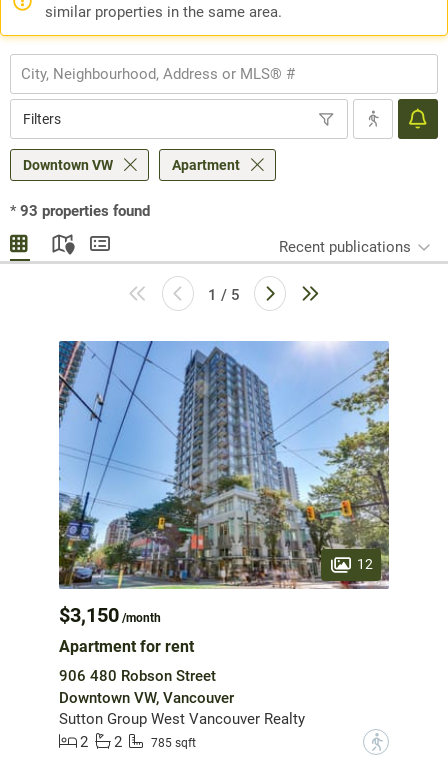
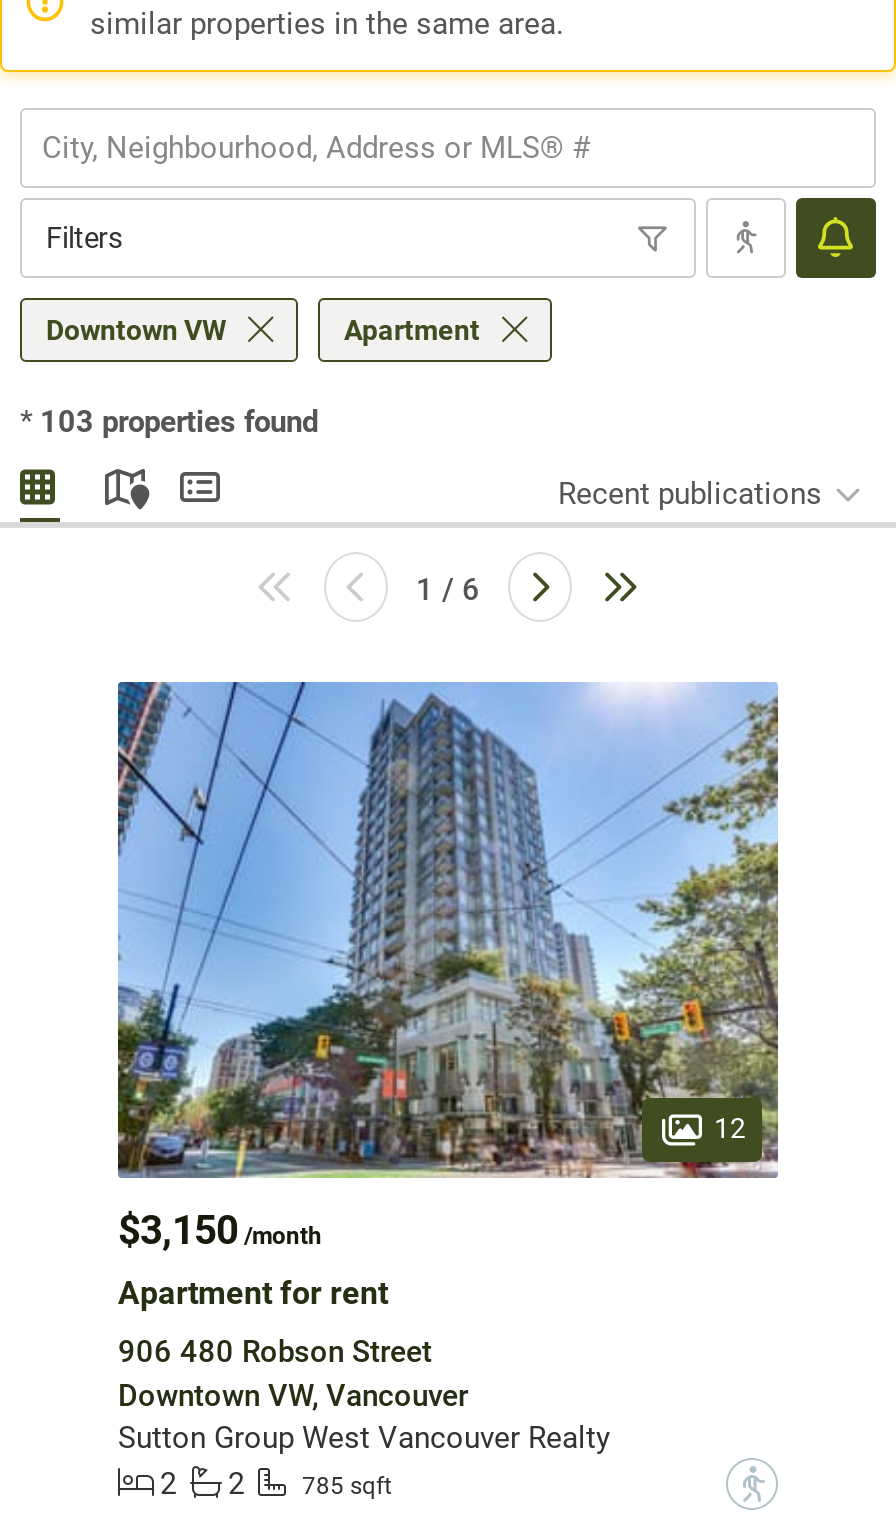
- * 93 properties found
+ * 103 properties found

- 1 / 5
+ 1 / 6
